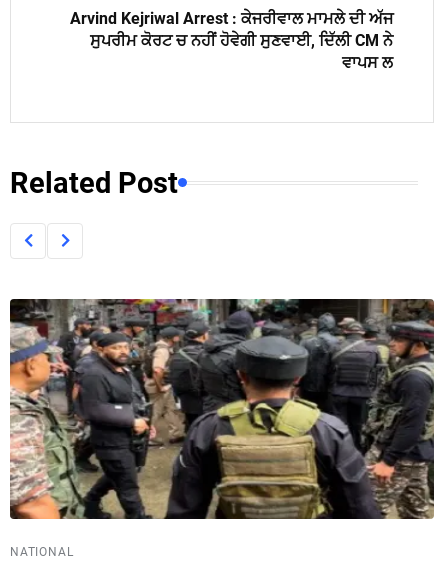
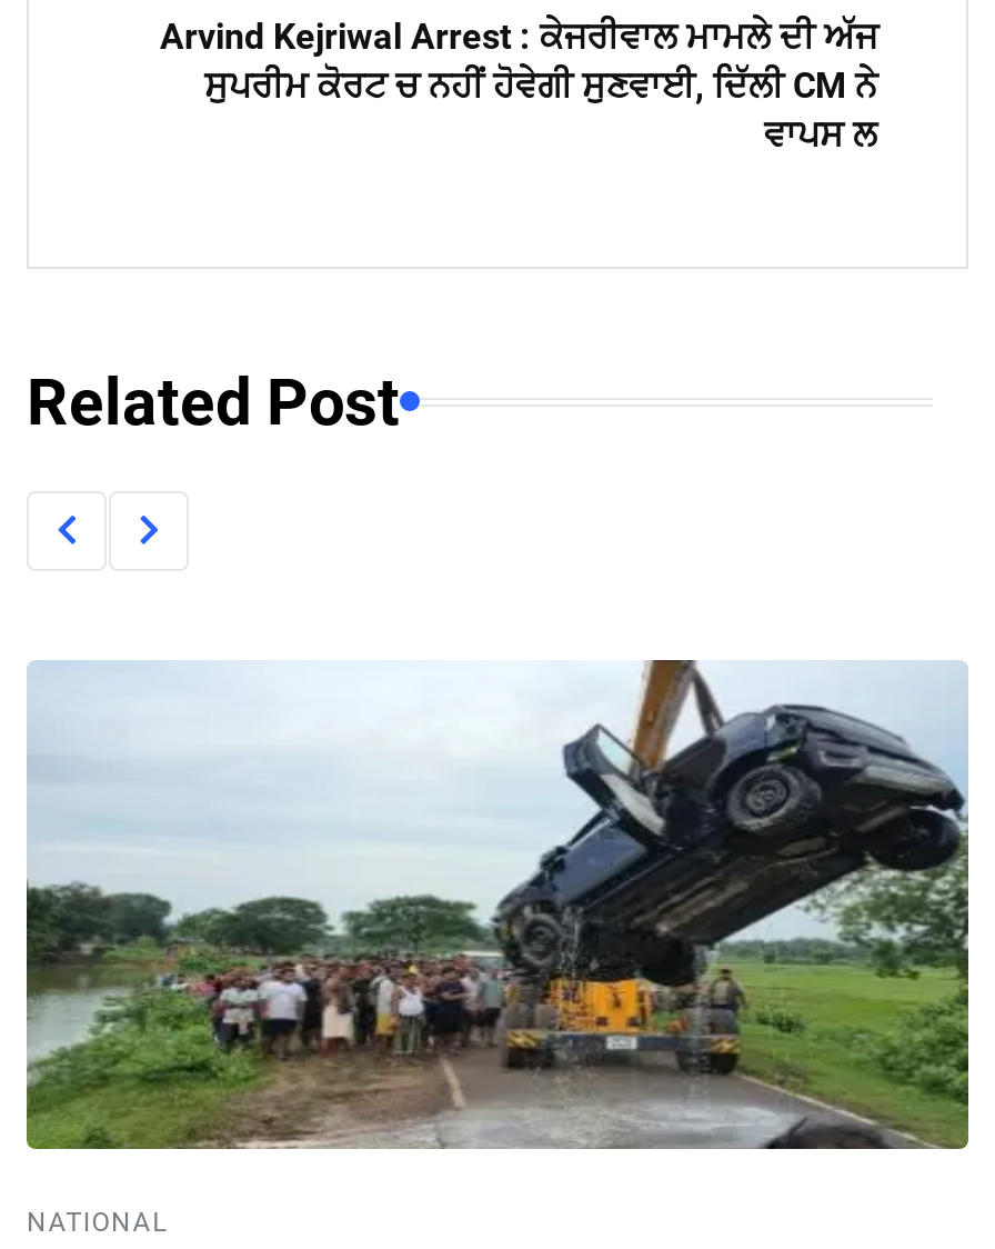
- [image]
+ [image]
